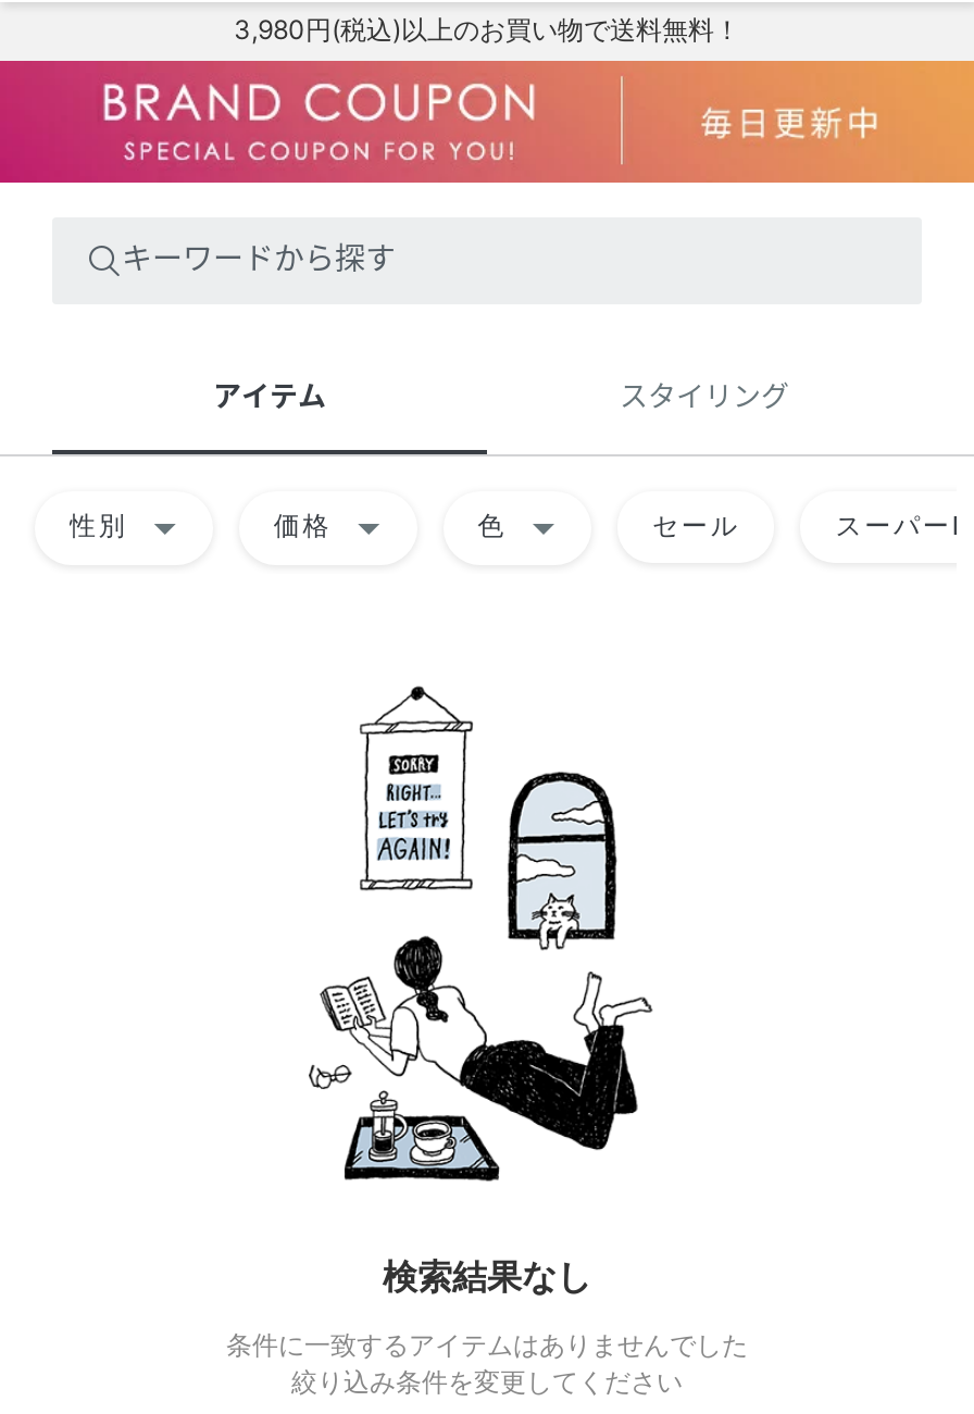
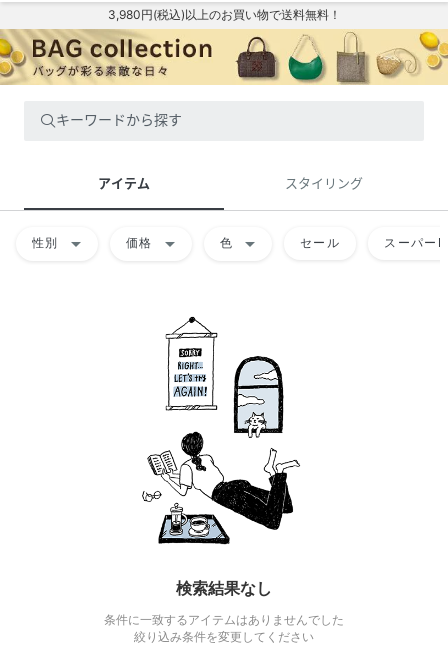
- [image]
+ [image]
